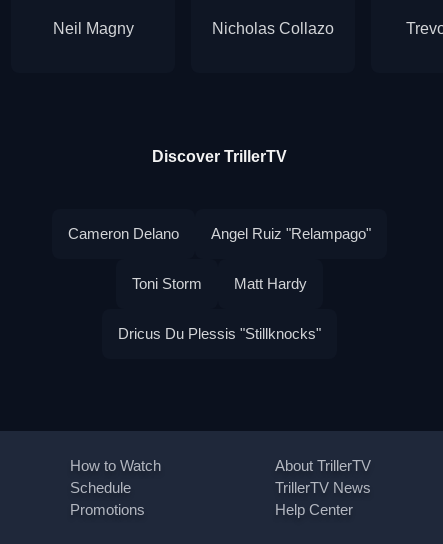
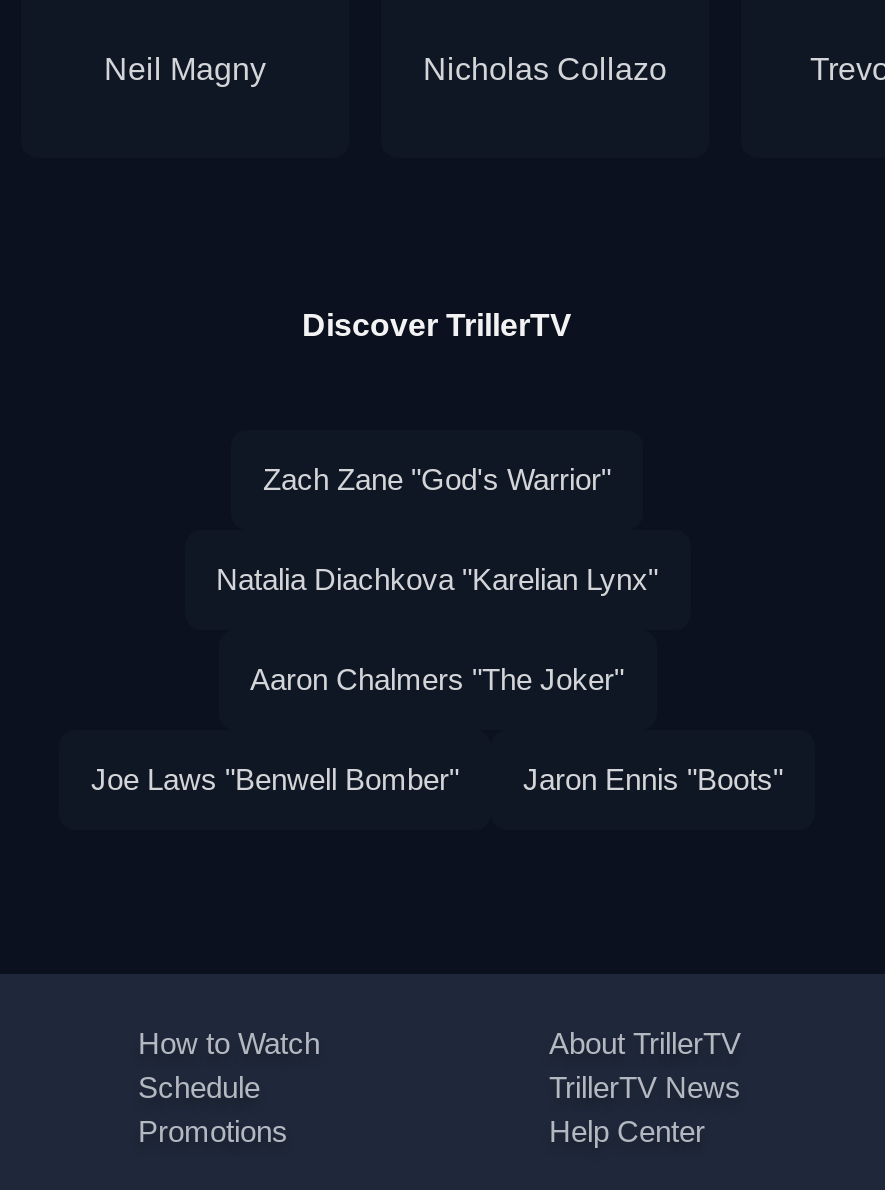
- Cameron Delano
- Angel Ruiz "Relampago"
- Toni Storm
- Matt Hardy
- Dricus Du Plessis "Stillknocks"
+ Zach Zane "God's Warrior"
+ Natalia Diachkova "Karelian Lynx"
+ Aaron Chalmers "The Joker"
+ Joe Laws "Benwell Bomber"
+ Jaron Ennis "Boots"
